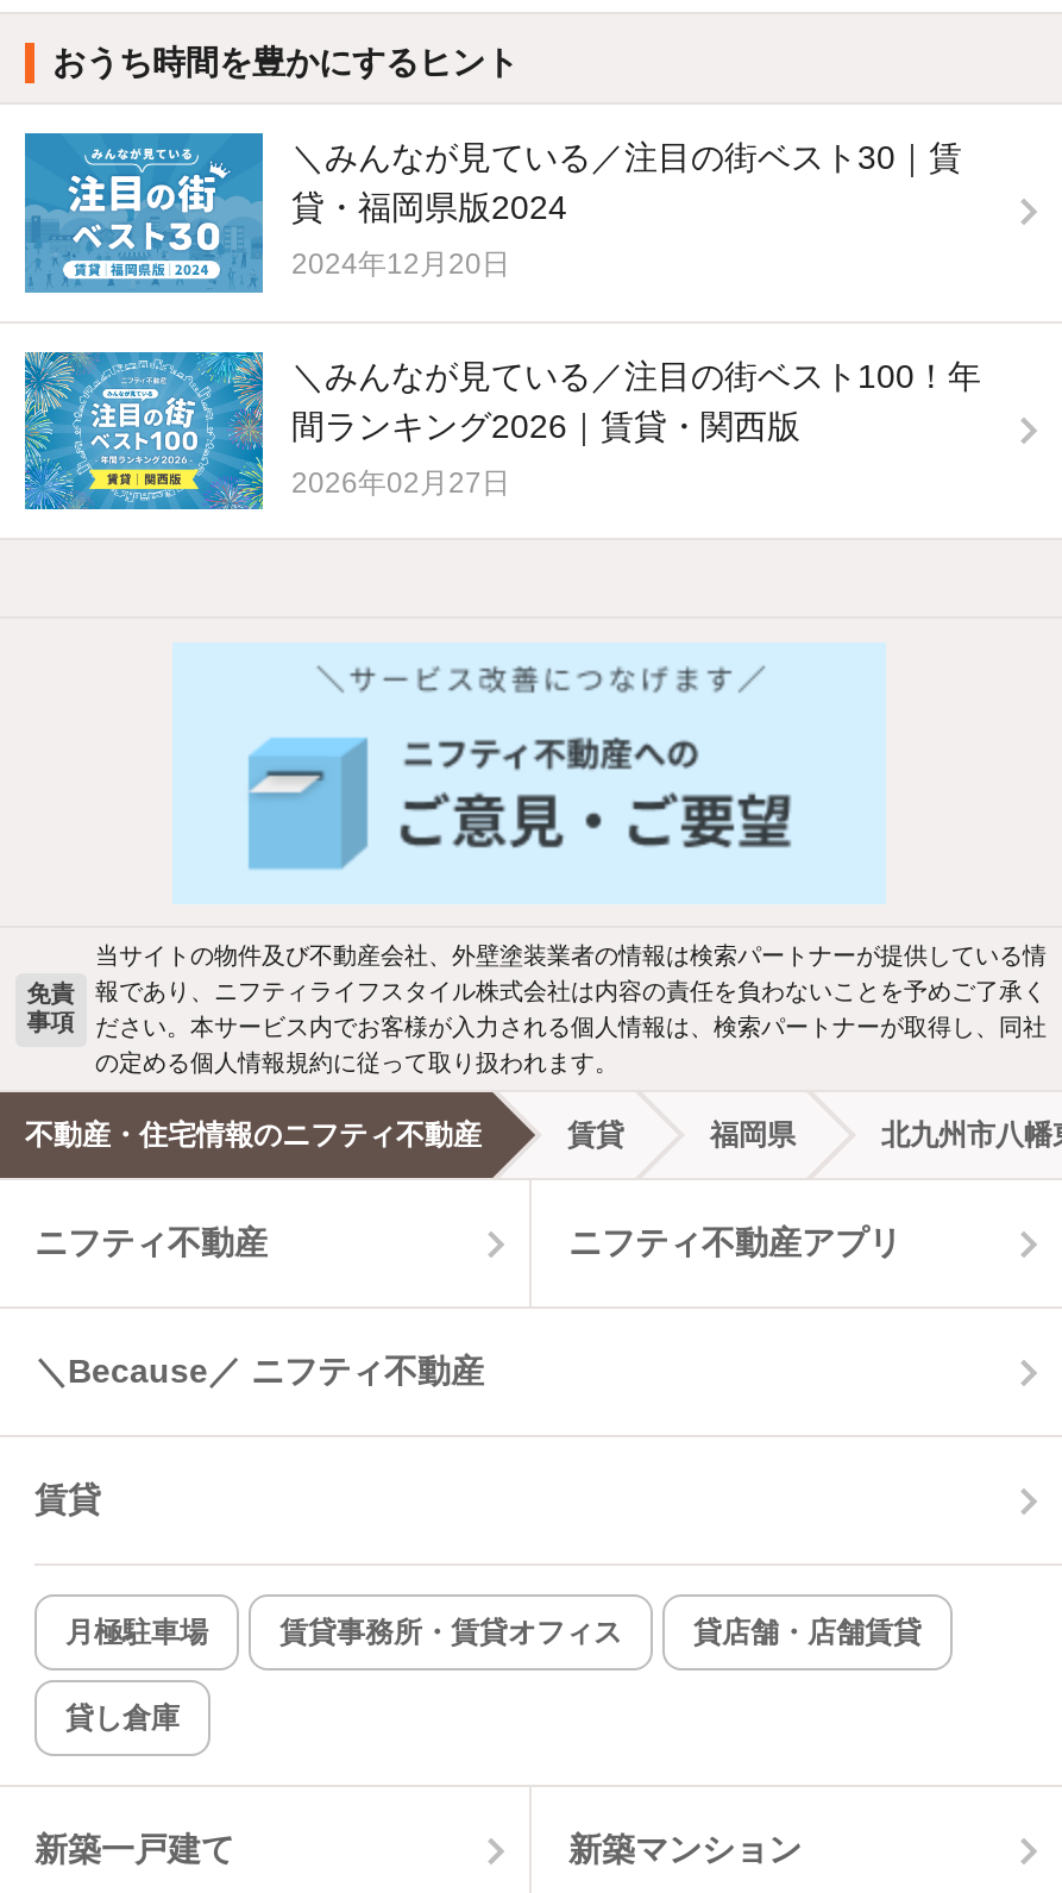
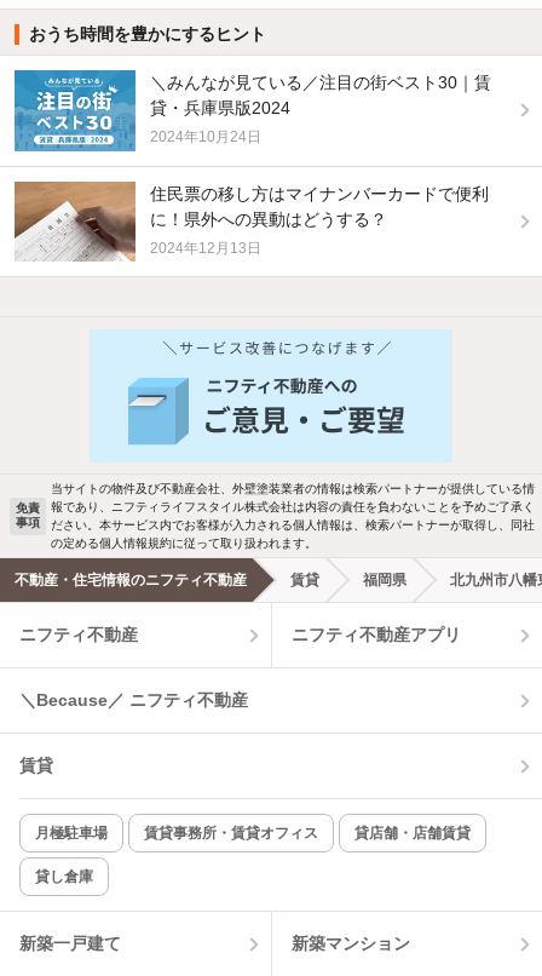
- 貸・福岡県版2024
+ 貸・兵庫県版2024

- 2024年12月20日
+ 2024年10月24日

- [image]
- ＼みんなが見ている／注目の街ベスト100！年
- 間ランキング2026｜賃貸・関西版
+ [image]
+ 住民票の移し方はマイナンバーカードで便利
+ に！県外への異動はどうする？

- 2026年02月27日
+ 2024年12月13日
